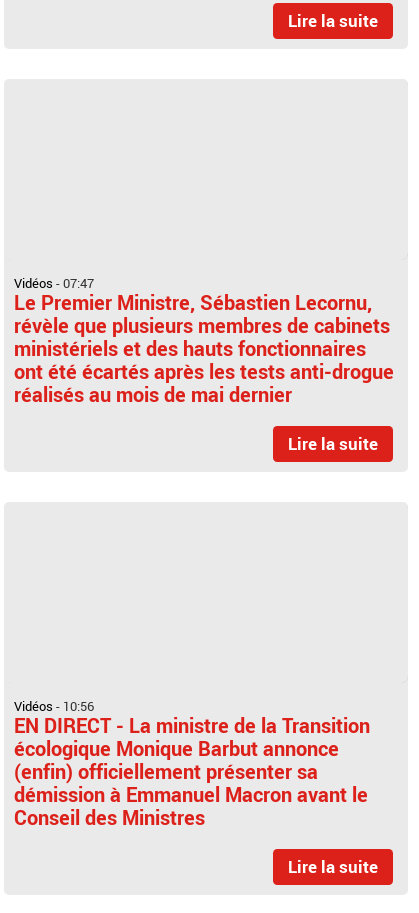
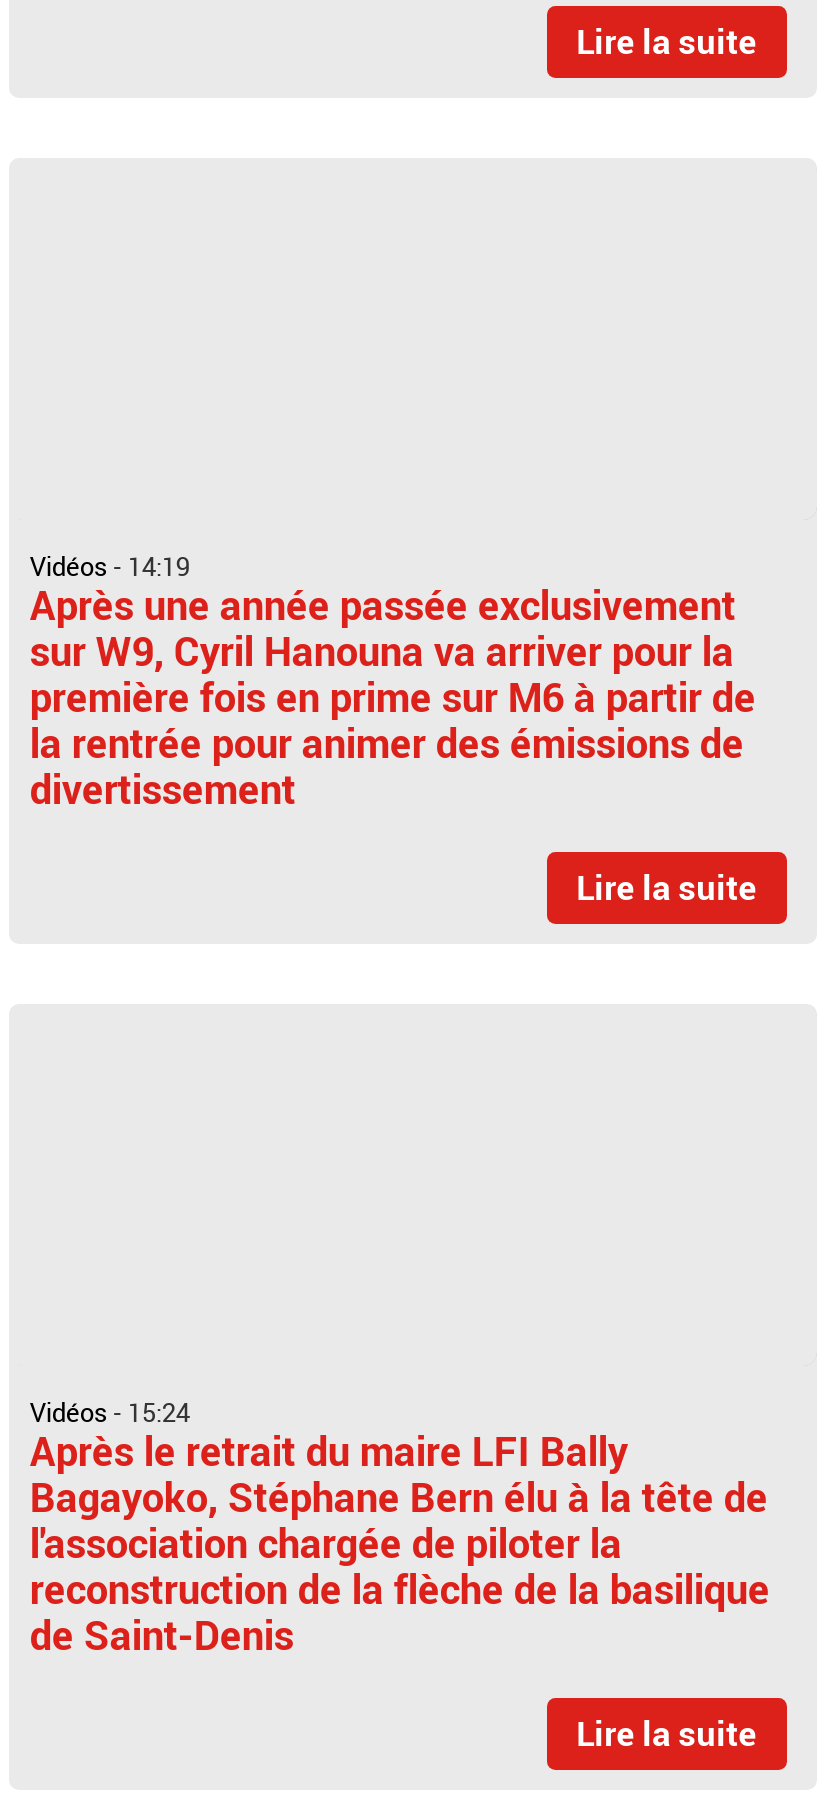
- Vidéos - 07:47
- Le Premier Ministre, Sébastien Lecornu,
- révèle que plusieurs membres de cabinets
- ministériels et des hauts fonctionnaires
- ont été écartés après les tests anti-drogue
- réalisés au mois de mai dernier
+ Vidéos - 14:19
+ Après une année passée exclusivement
+ sur W9, Cyril Hanouna va arriver pour la
+ première fois en prime sur M6 à partir de
+ la rentrée pour animer des émissions de
+ divertissement

- Vidéos - 10:56
- EN DIRECT - La ministre de la Transition
- écologique Monique Barbut annonce
- (enfin) officiellement présenter sa
- démission à Emmanuel Macron avant le
- Conseil des Ministres
+ Vidéos - 15:24
+ Après le retrait du maire LFI Bally
+ Bagayoko, Stéphane Bern élu à la tête de
+ l'association chargée de piloter la
+ reconstruction de la flèche de la basilique
+ de Saint-Denis
